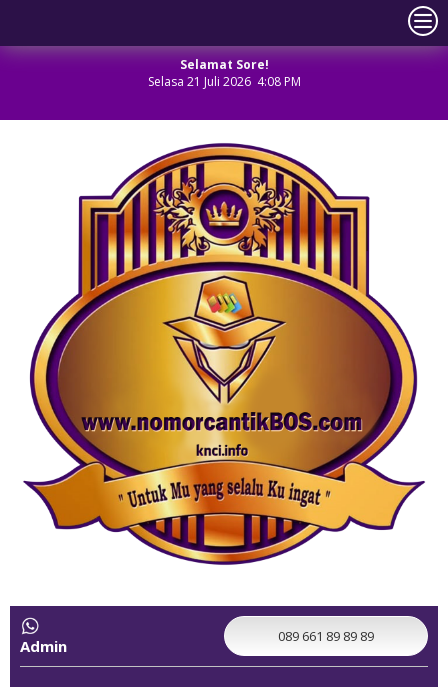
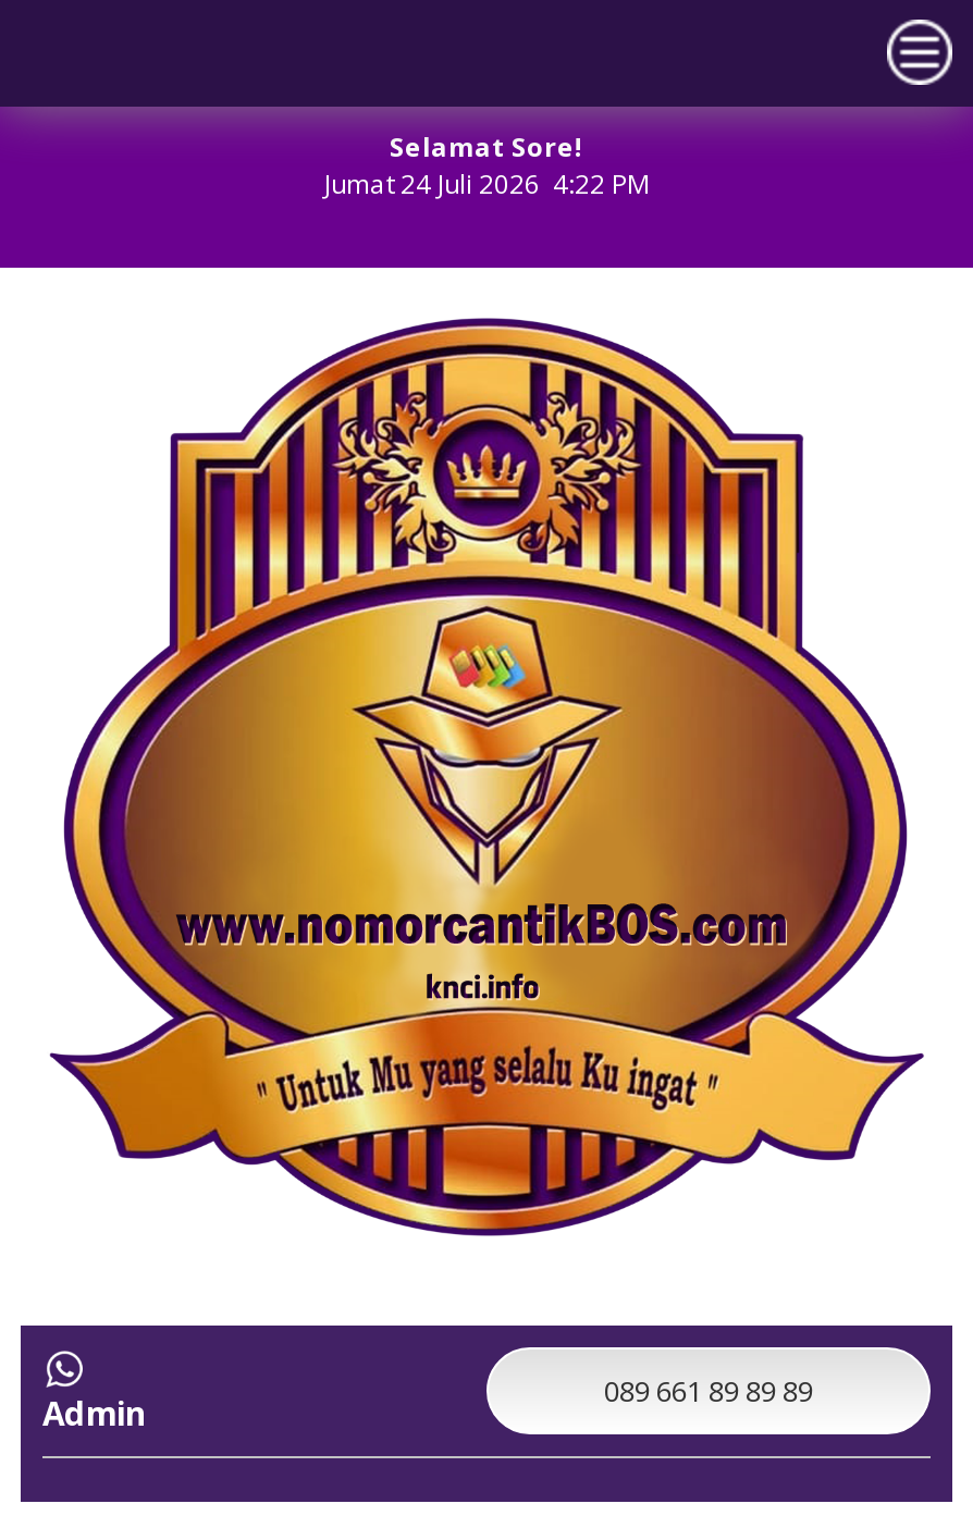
- Selasa 21 Juli 2026 4:08 PM
+ Jumat 24 Juli 2026 4:22 PM
